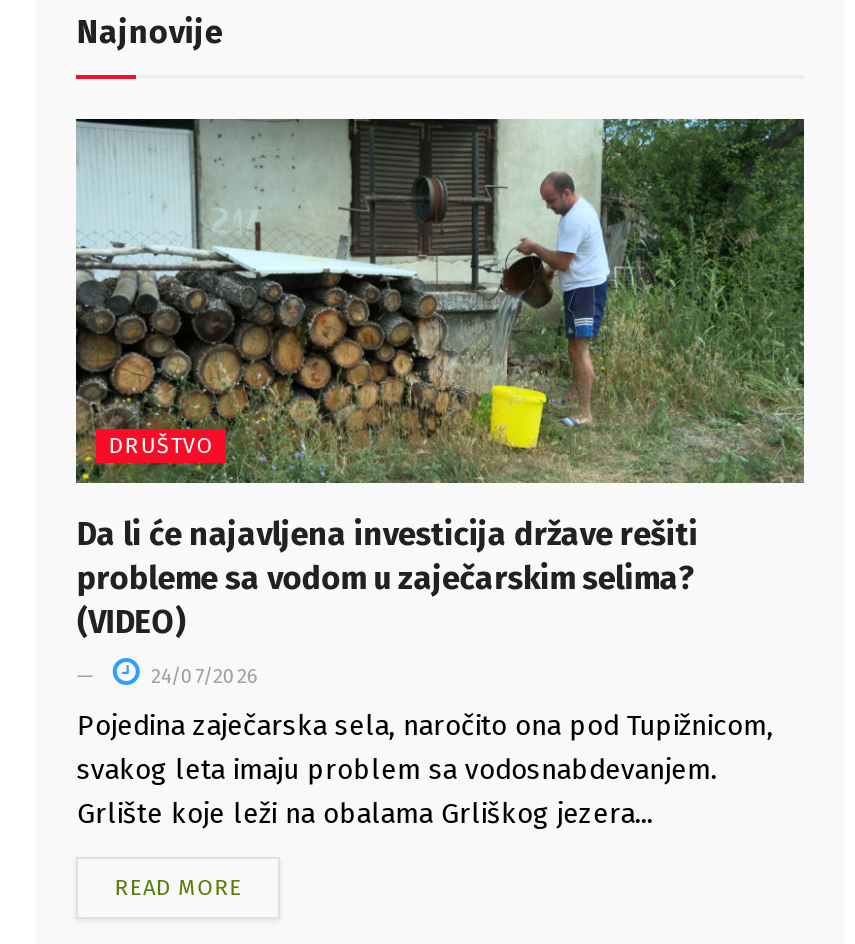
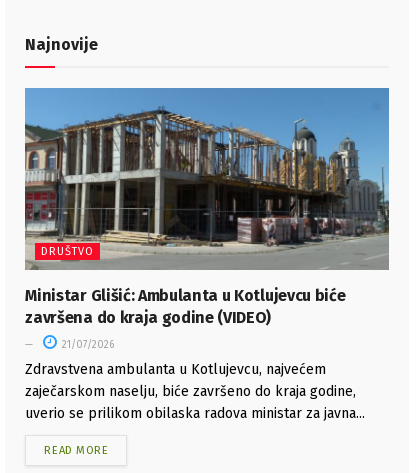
- [image]
- Da li će najavljena investicija države rešiti
- probleme sa vodom u zaječarskim selima?
- (VIDEO)
+ [image]
+ Ministar Glišić: Ambulanta u Kotlujevcu biće
+ završena do kraja godine (VIDEO)

- 24/07/2026
+ 21/07/2026

- Pojedina zaječarska sela, naročito ona pod Tupižnicom,
- svakog leta imaju problem sa vodosnabdevanjem.
- Grlište koje leži na obalama Grliškog jezera...
+ Zdravstvena ambulanta u Kotlujevcu, najvećem
+ zaječarskom naselju, biće završeno do kraja godine,
+ uverio se prilikom obilaska radova ministar za javna...
